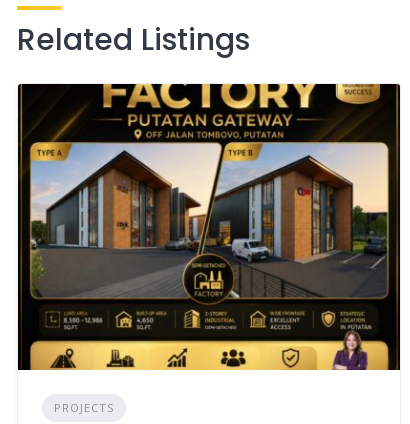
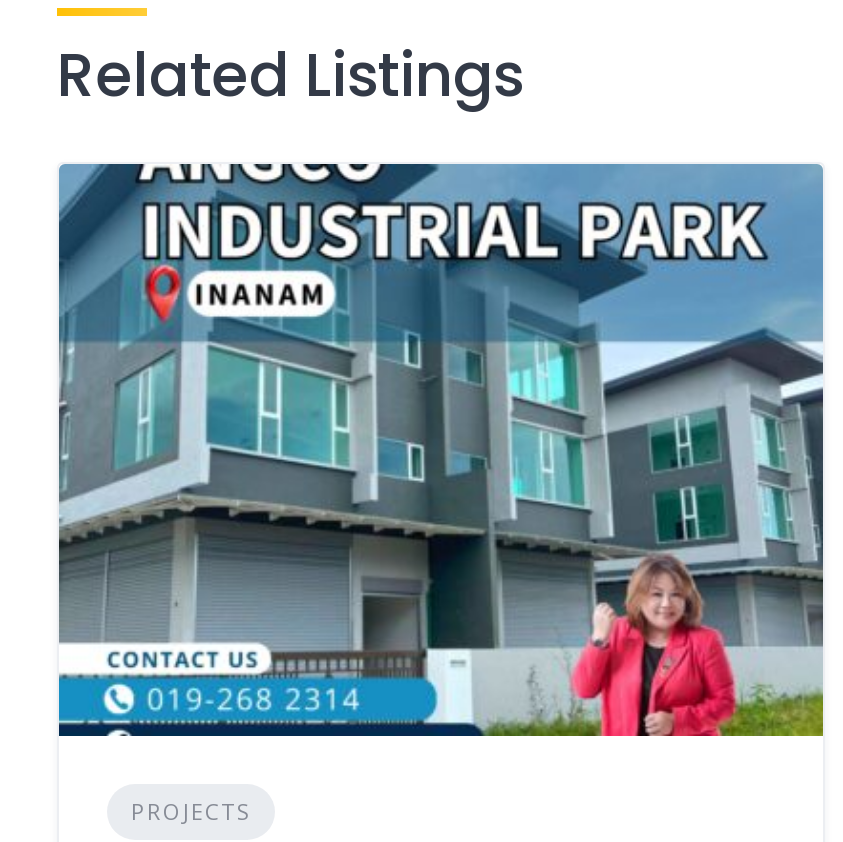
- [image]
+ [image]
